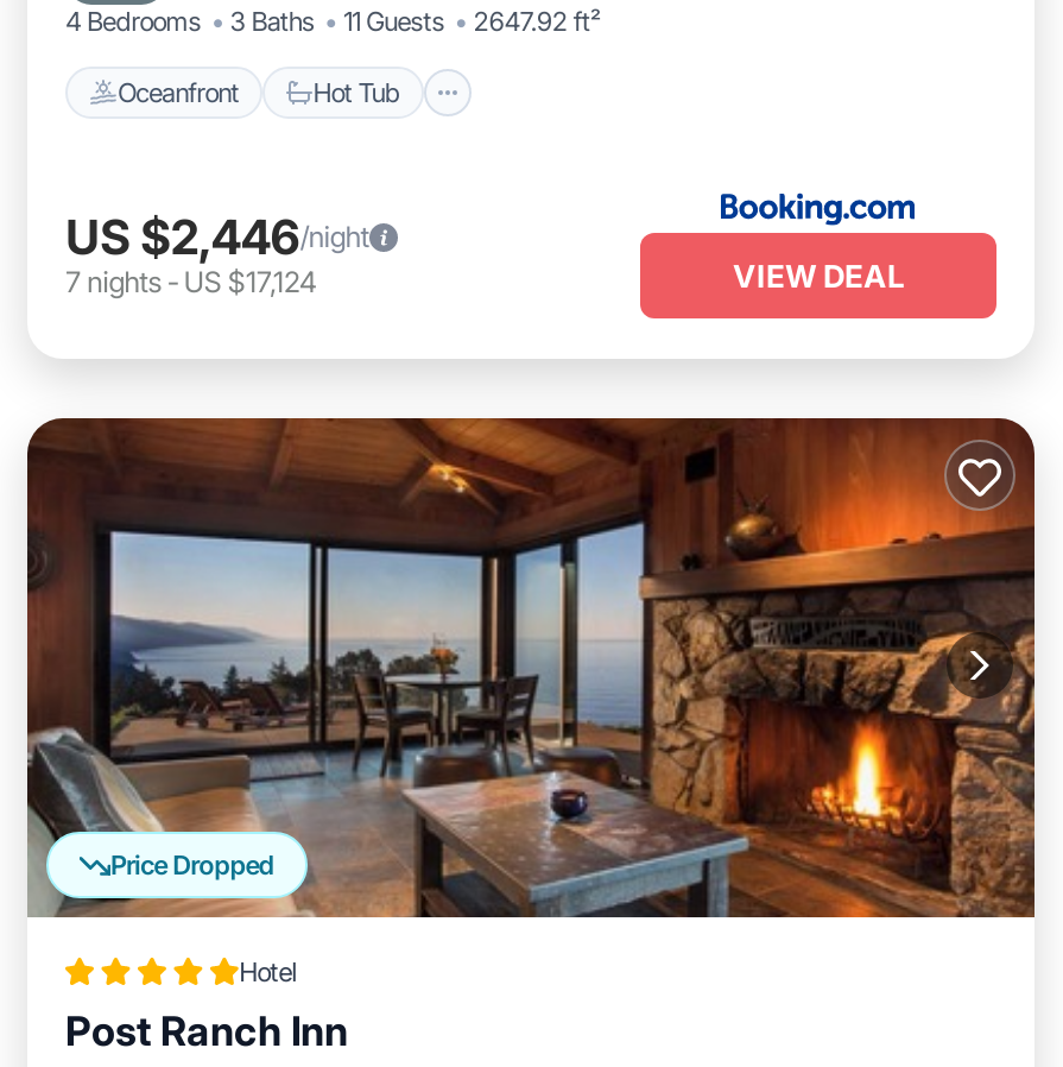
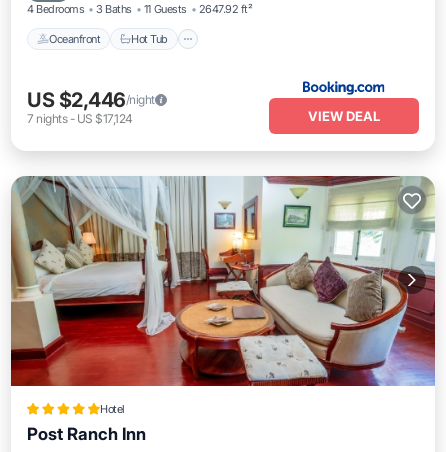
- [image]
+ [image]

- Price Dropped
